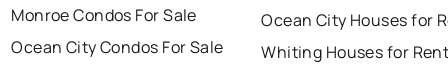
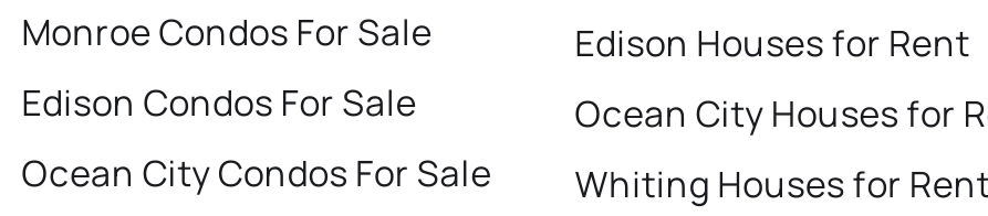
+ Edison Condos For Sale

+ Edison Houses for Rent
